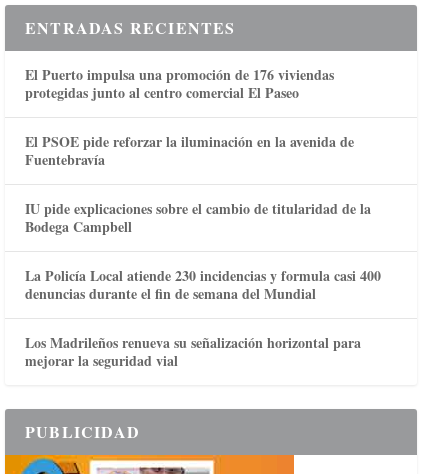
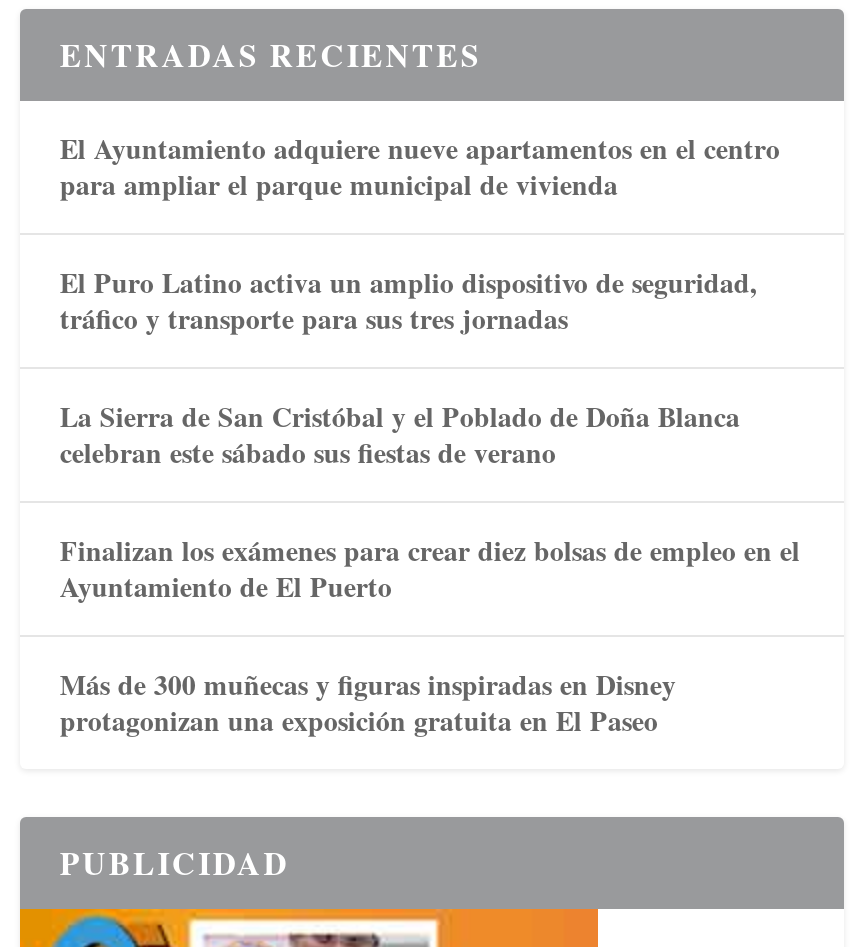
- El Puerto impulsa una promoción de 176 viviendas
- protegidas junto al centro comercial El Paseo
+ El Ayuntamiento adquiere nueve apartamentos en el centro
+ para ampliar el parque municipal de vivienda

- El PSOE pide reforzar la iluminación en la avenida de
- Fuentebravía
+ El Puro Latino activa un amplio dispositivo de seguridad,
+ tráfico y transporte para sus tres jornadas

- IU pide explicaciones sobre el cambio de titularidad de la
- Bodega Campbell
+ La Sierra de San Cristóbal y el Poblado de Doña Blanca
+ celebran este sábado sus fiestas de verano

- La Policía Local atiende 230 incidencias y formula casi 400
- denuncias durante el fin de semana del Mundial
+ Finalizan los exámenes para crear diez bolsas de empleo en el
+ Ayuntamiento de El Puerto

- Los Madrileños renueva su señalización horizontal para
- mejorar la seguridad vial
+ Más de 300 muñecas y figuras inspiradas en Disney
+ protagonizan una exposición gratuita en El Paseo
